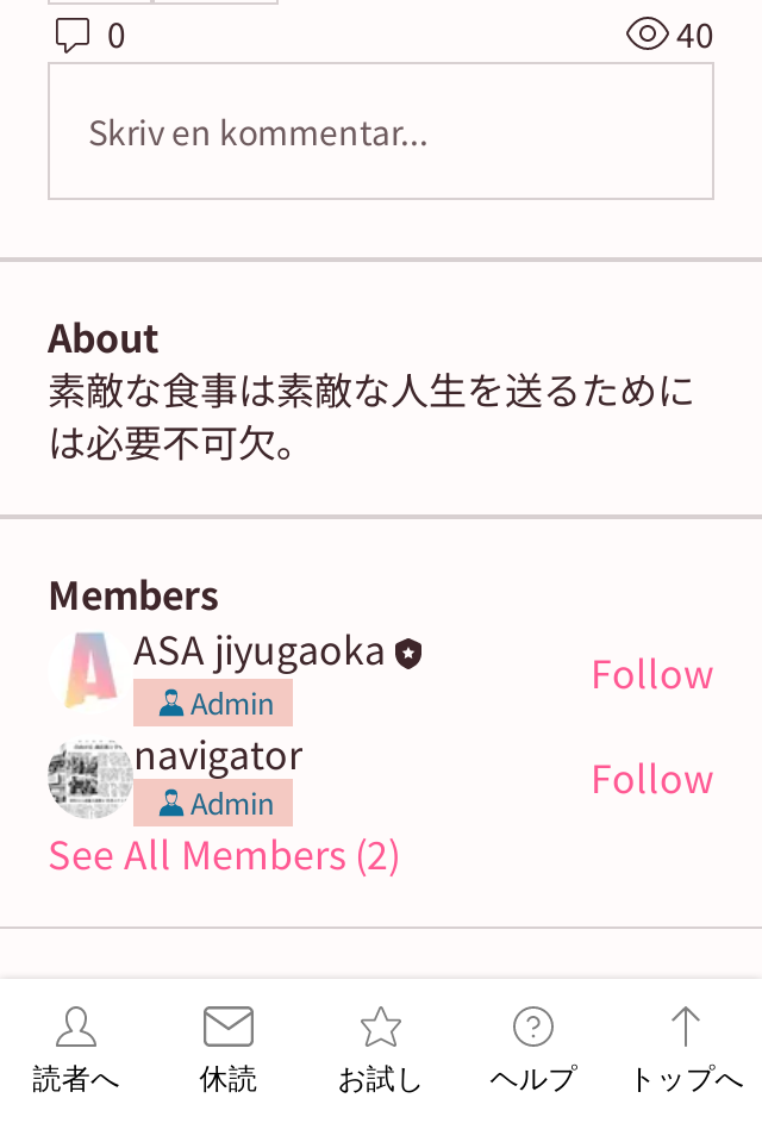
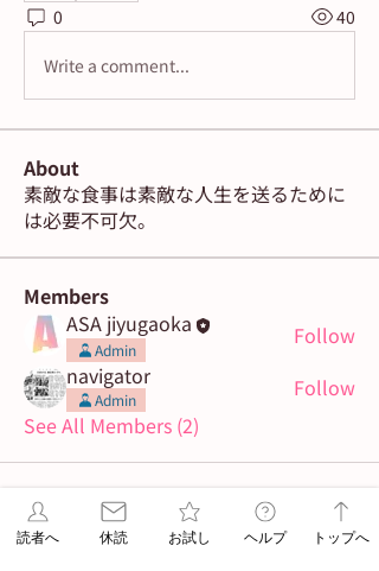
- Skriv en kommentar...
+ Write a comment...
